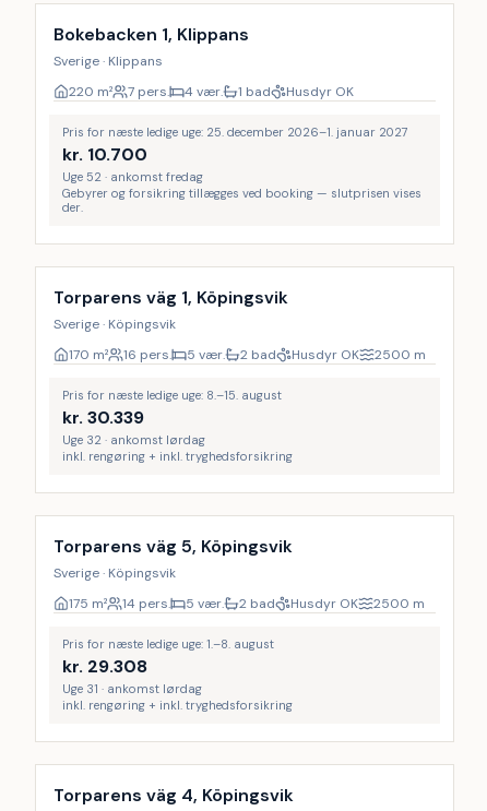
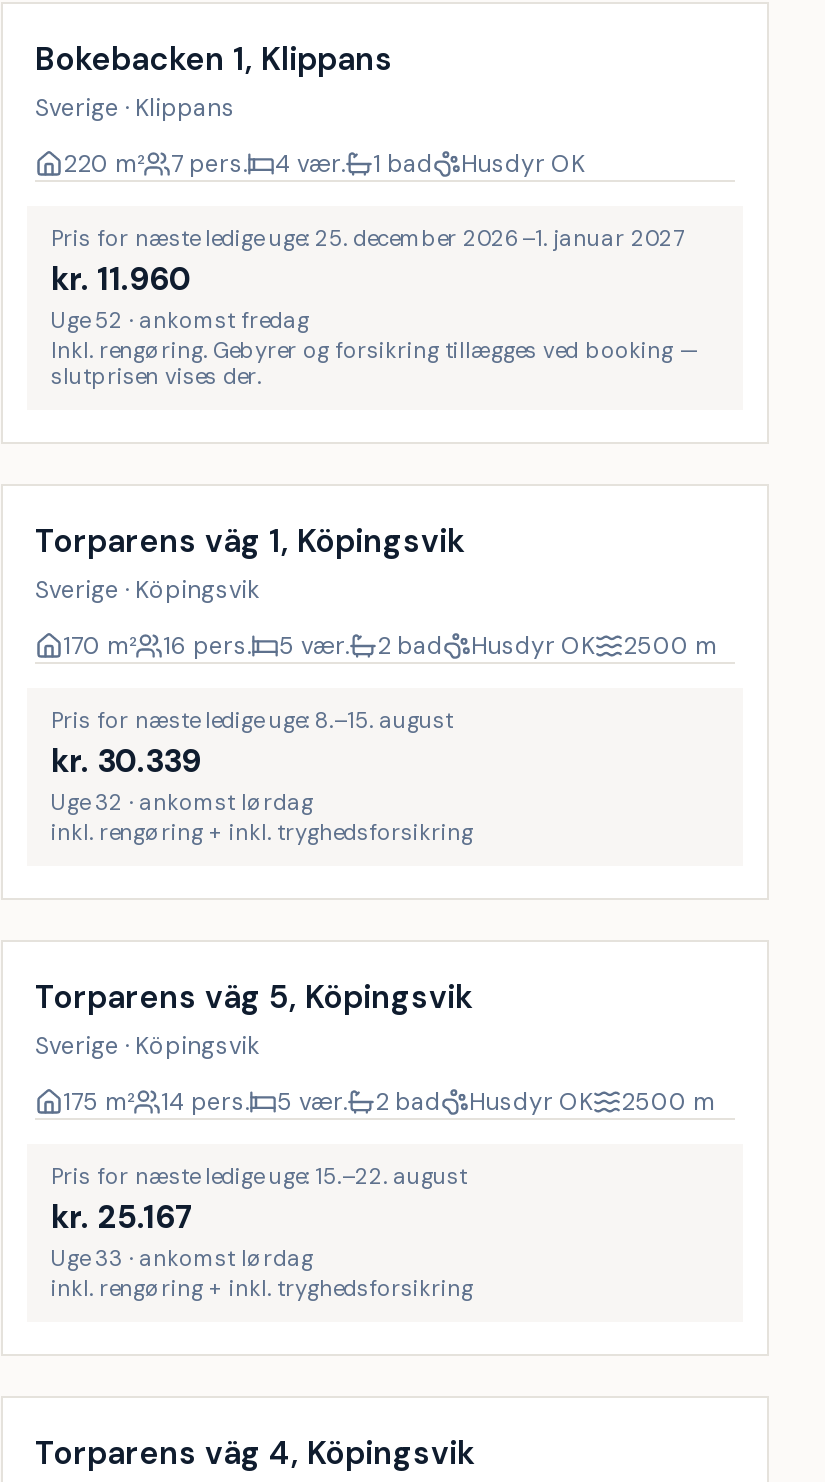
- kr. 10.700
+ kr. 11.960

- Gebyrer og forsikring tillægges ved booking — slutprisen vises
- der.
+ Inkl. rengøring. Gebyrer og forsikring tillægges ved booking —
+ slutprisen vises der.

- Pris for næste ledige uge: 1.–8. august
+ Pris for næste ledige uge: 15.–22. august

- kr. 29.308
+ kr. 25.167

- Uge 31 · ankomst lørdag
+ Uge 33 · ankomst lørdag
